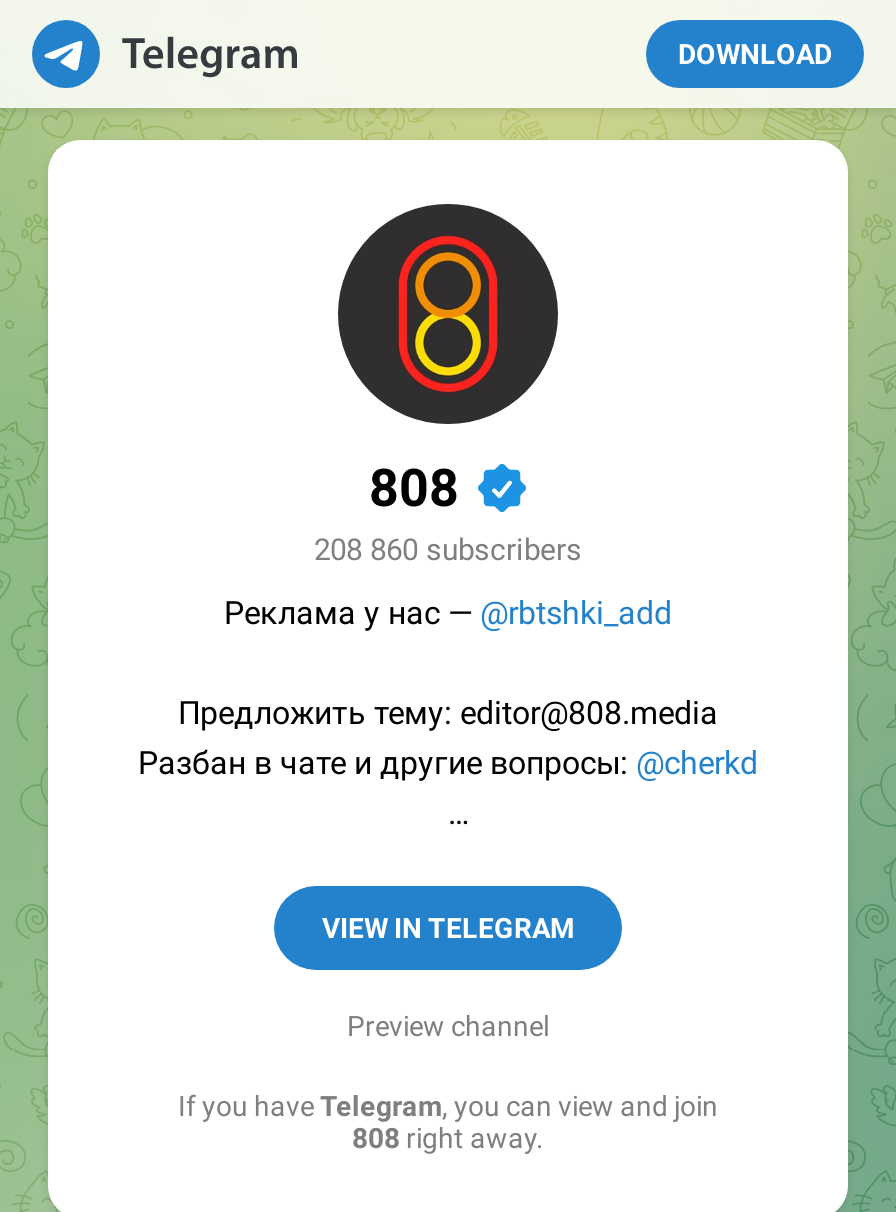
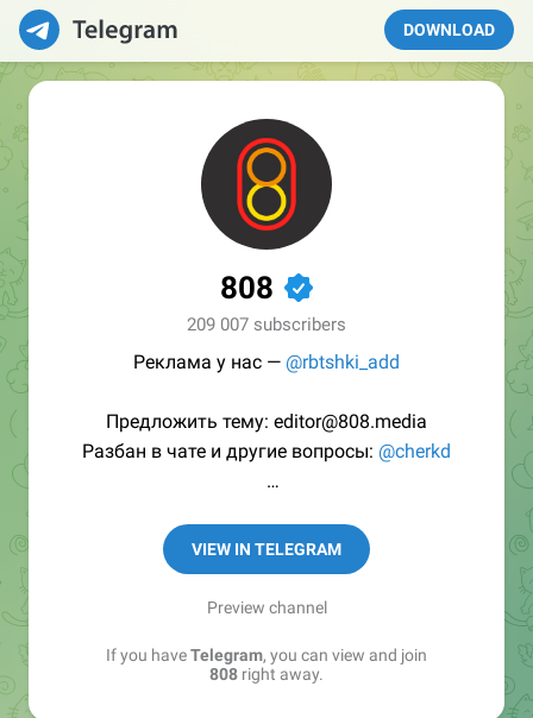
- 208 860 subscribers
+ 209 007 subscribers
